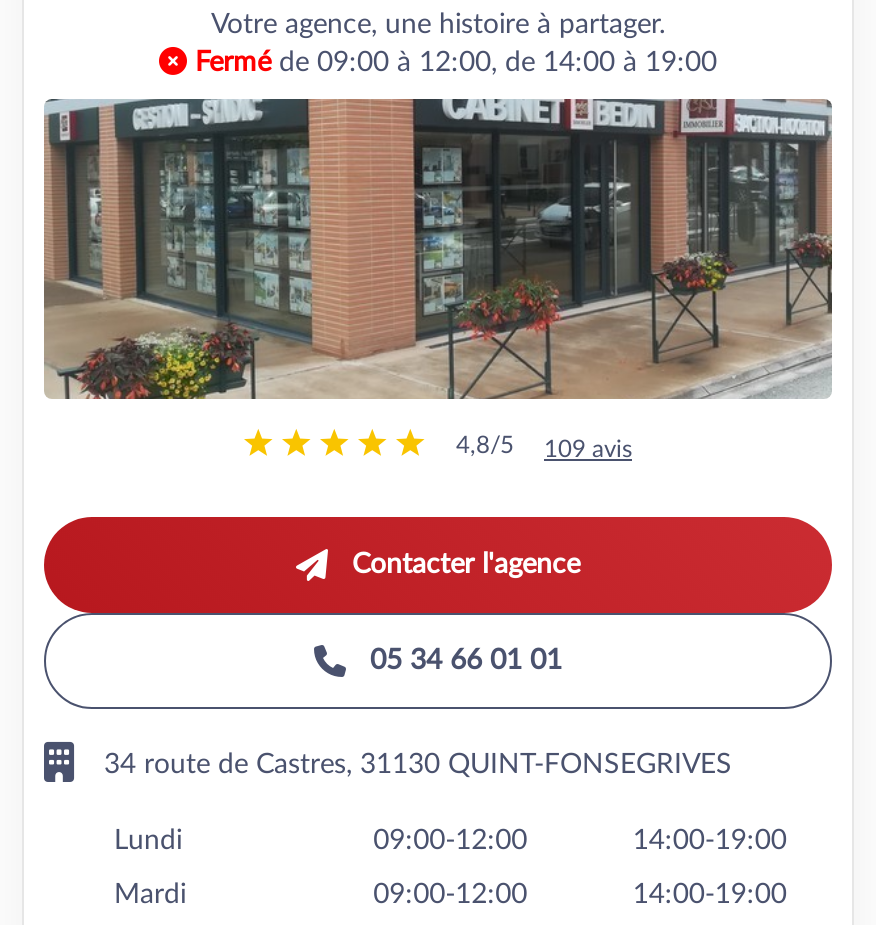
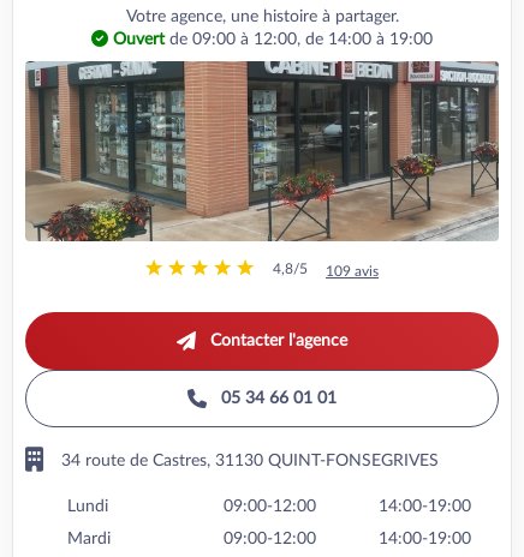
- Fermé de 09:00 à 12:00, de 14:00 à 19:00
+ Ouvert de 09:00 à 12:00, de 14:00 à 19:00
